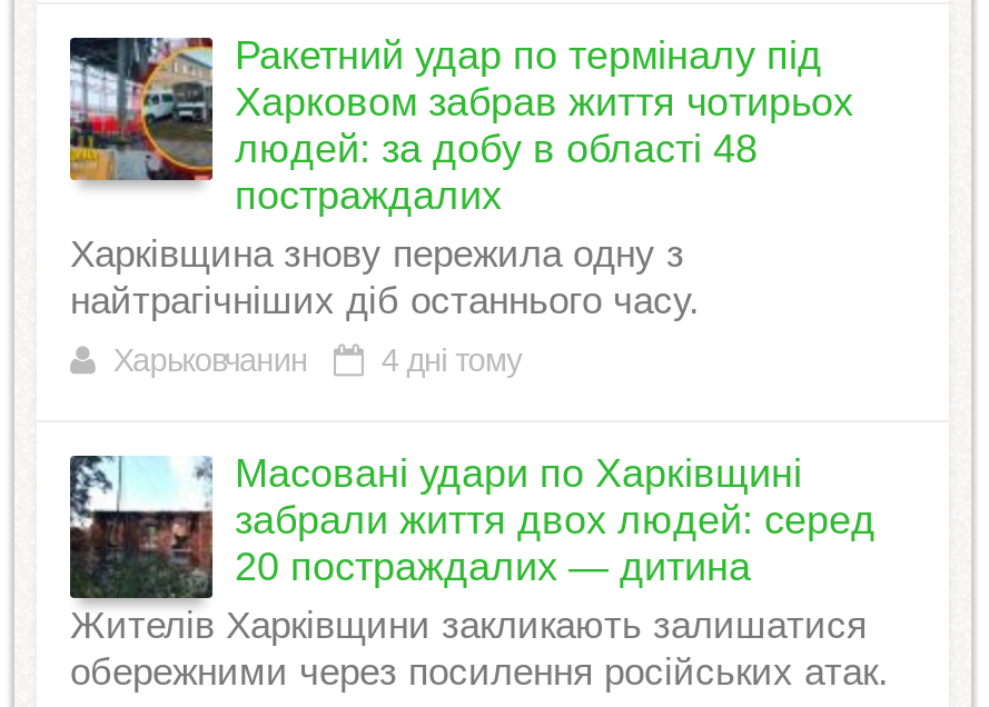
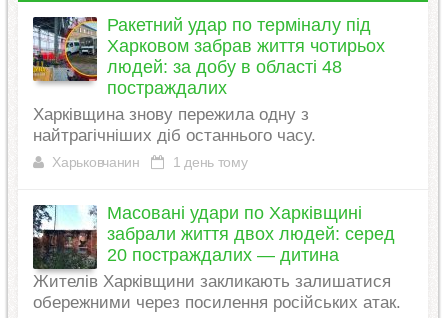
- Харьковчанин 4 дні тому
+ Харьковчанин 1 день тому
